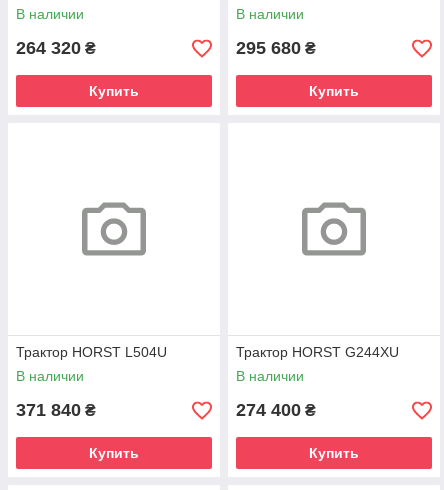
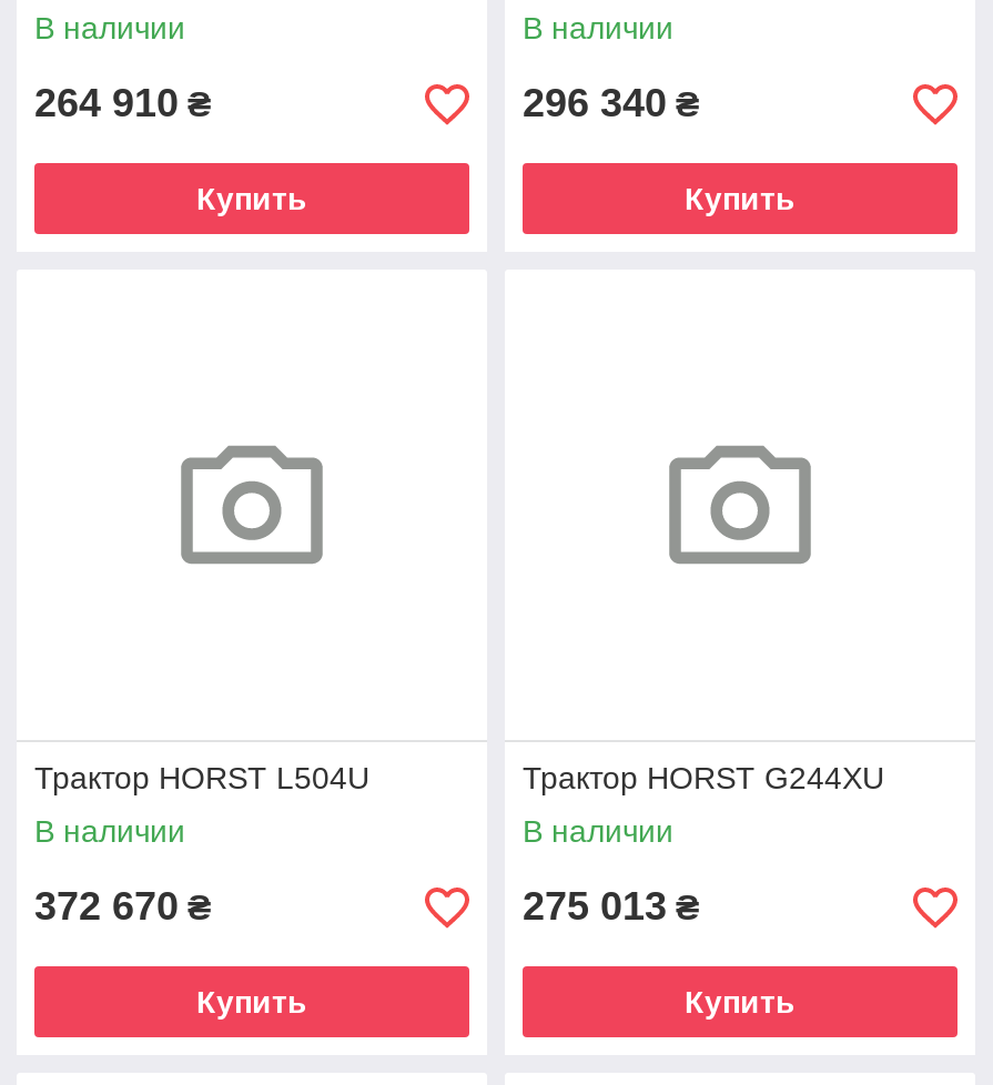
- 264 320 ₴
+ 264 910 ₴

- 295 680 ₴
+ 296 340 ₴

- 371 840 ₴
+ 372 670 ₴

- 274 400 ₴
+ 275 013 ₴
